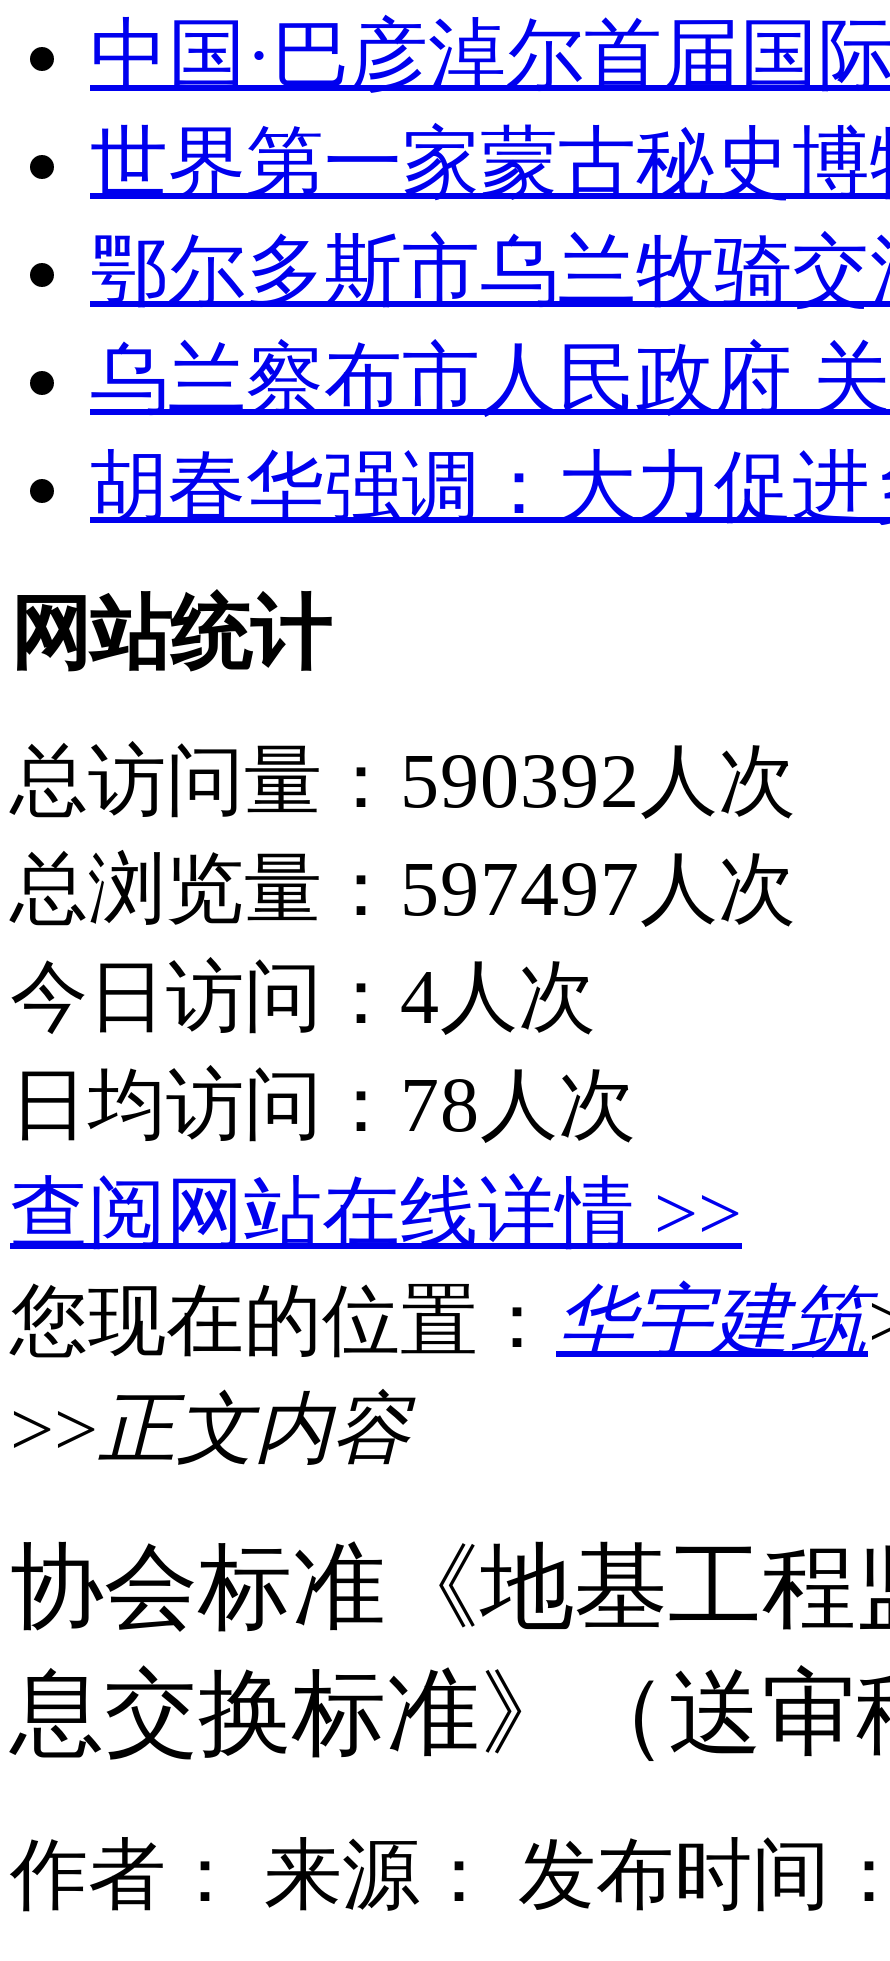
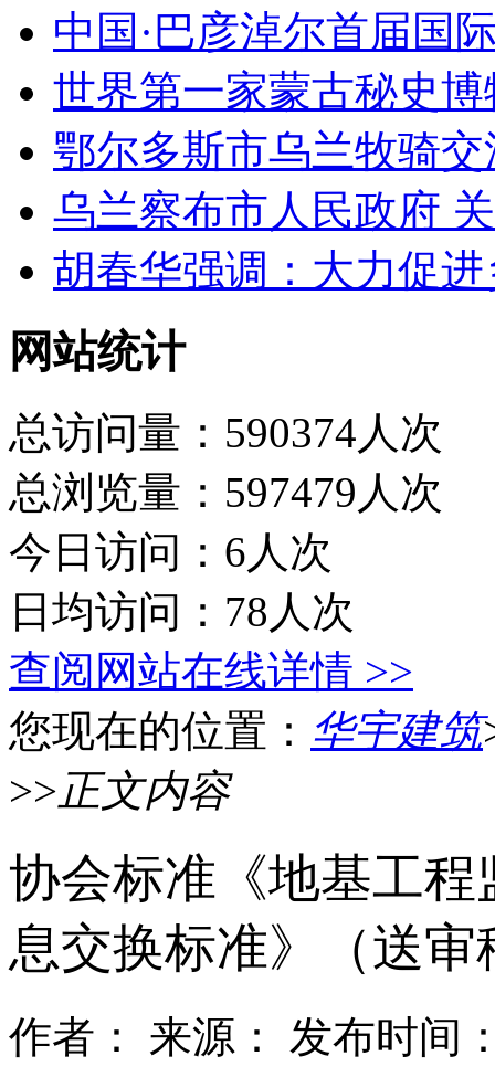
- 总访问量：590392人次
+ 总访问量：590374人次

- 总浏览量：597497人次
+ 总浏览量：597479人次

- 今日访问：4人次
+ 今日访问：6人次
